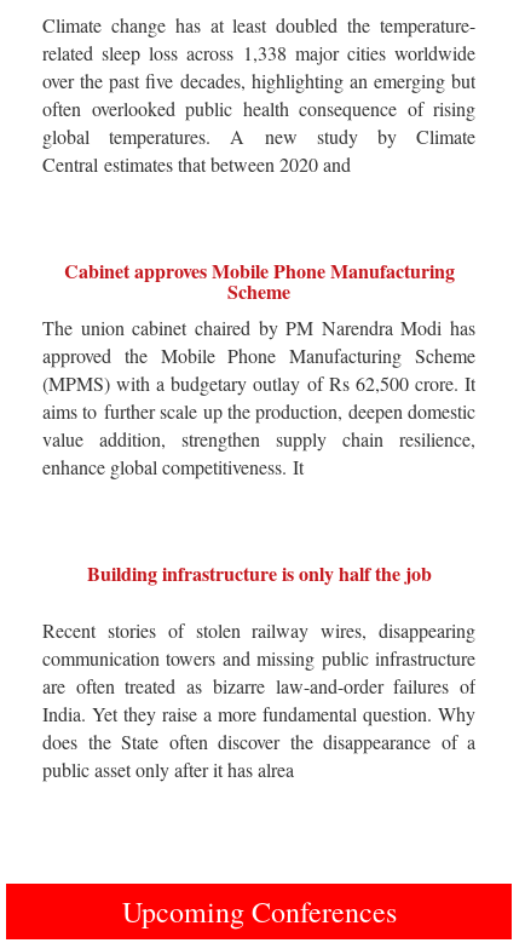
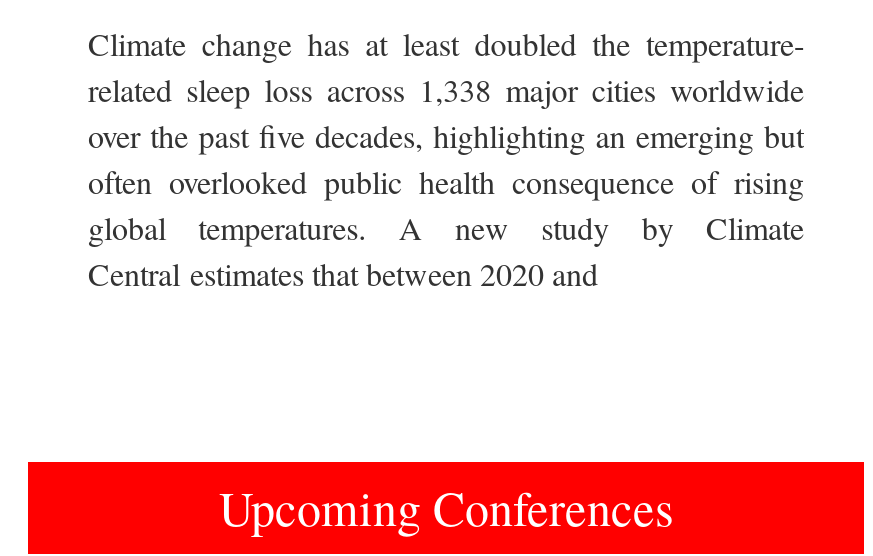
- Cabinet approves Mobile Phone Manufacturing
- Scheme
- The union cabinet chaired by PM Narendra Modi has
- approved the Mobile Phone Manufacturing Scheme
- (MPMS) with a budgetary outlay of Rs 62,500 crore. It
- aims to further scale up the production, deepen domestic
- value addition, strengthen supply chain resilience,
- enhance global competitiveness. It

- Building infrastructure is only half the job
- Recent stories of stolen railway wires, disappearing
- communication towers and missing public infrastructure
- are often treated as bizarre law-and-order failures of
- India. Yet they raise a more fundamental question. Why
- does the State often discover the disappearance of a
- public asset only after it has alrea
